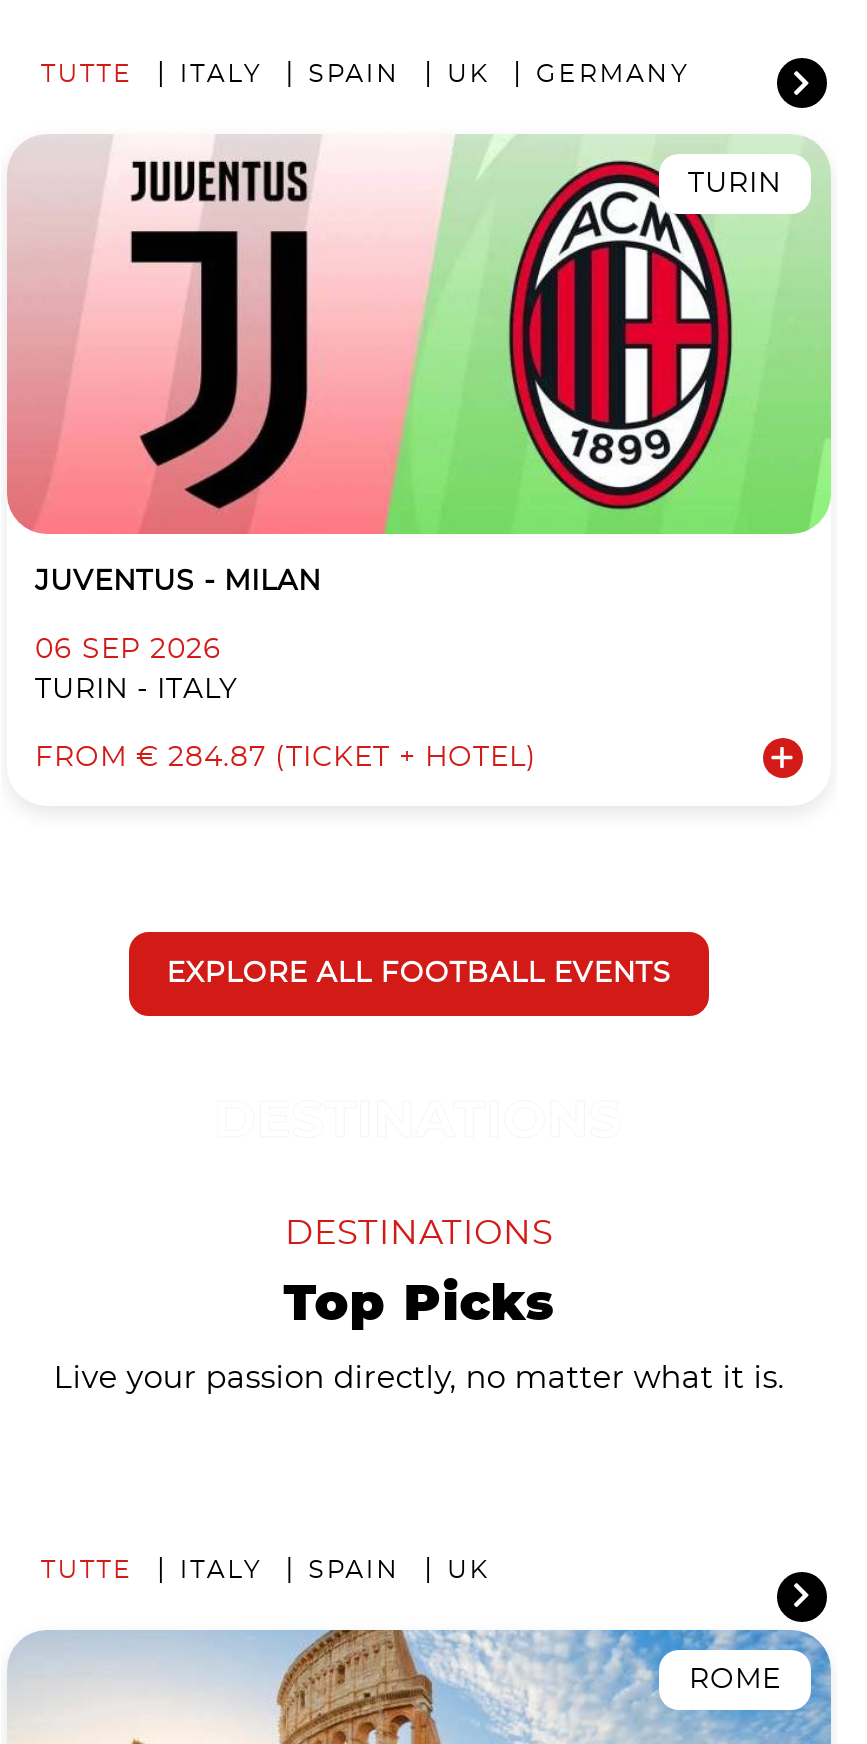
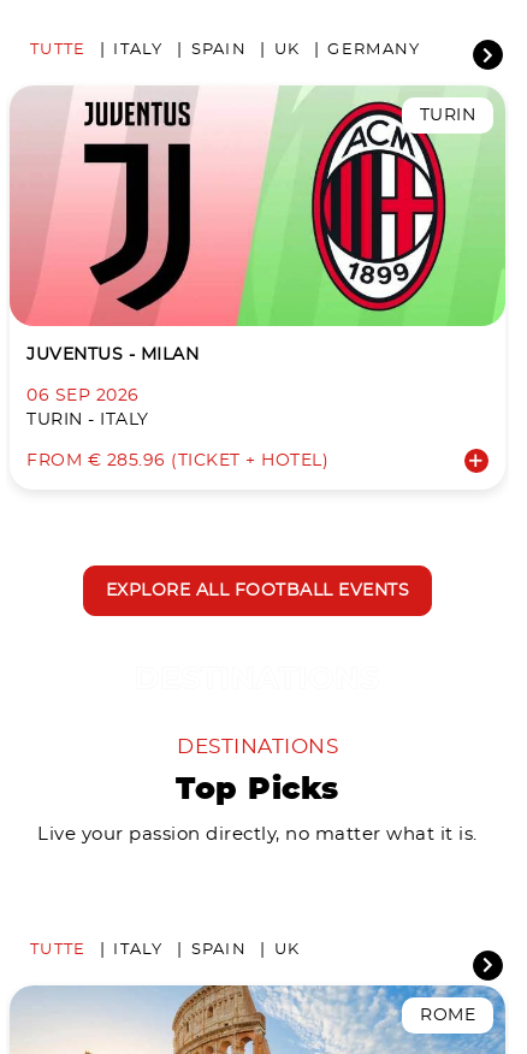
- FROM € 284.87 (TICKET + HOTEL)
+ FROM € 285.96 (TICKET + HOTEL)
